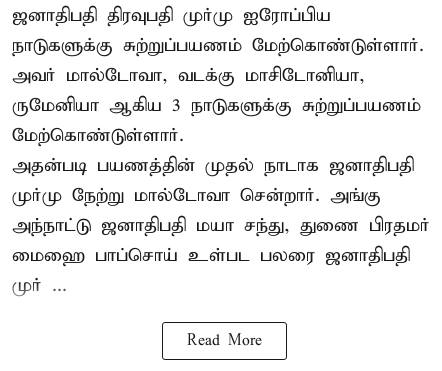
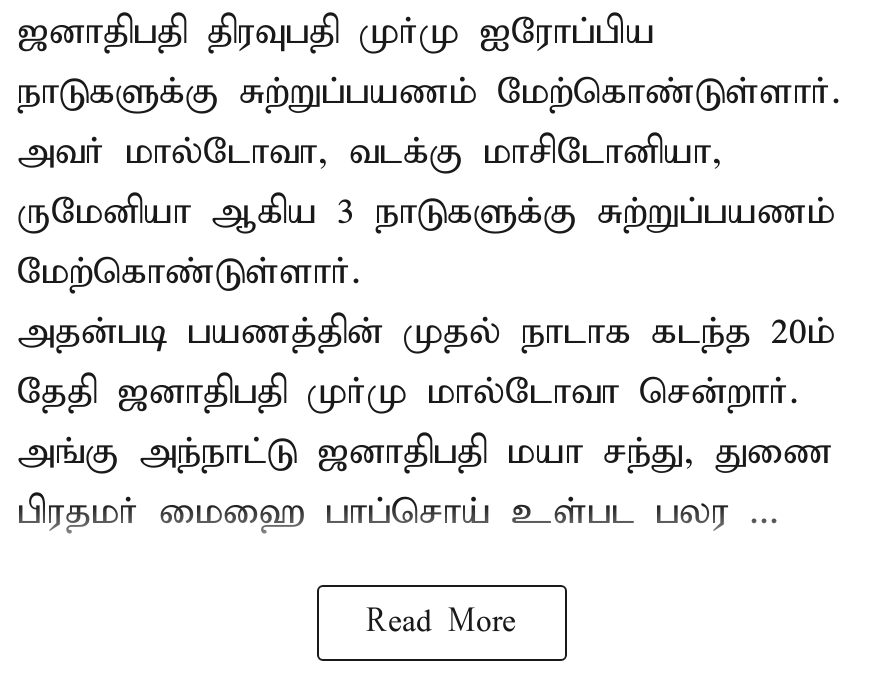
- அதன்படி பயணத்தின் முதல் நாடாக ஜனாதிபதி
- முர்மு நேற்று மால்டோவா சென்றார். அங்கு
- அந்நாட்டு ஜனாதிபதி மயா சந்து, துணை பிரதமர்
- மைஹை பாப்சொய் உள்பட பலரை ஜனாதிபதி
- முர் ...
+ அதன்படி பயணத்தின் முதல் நாடாக கடந்த 20ம்
+ தேதி ஜனாதிபதி முர்மு மால்டோவா சென்றார்.
+ அங்கு அந்நாட்டு ஜனாதிபதி மயா சந்து, துணை
+ பிரதமர் மைஹை பாப்சொய் உள்பட பலர ...
